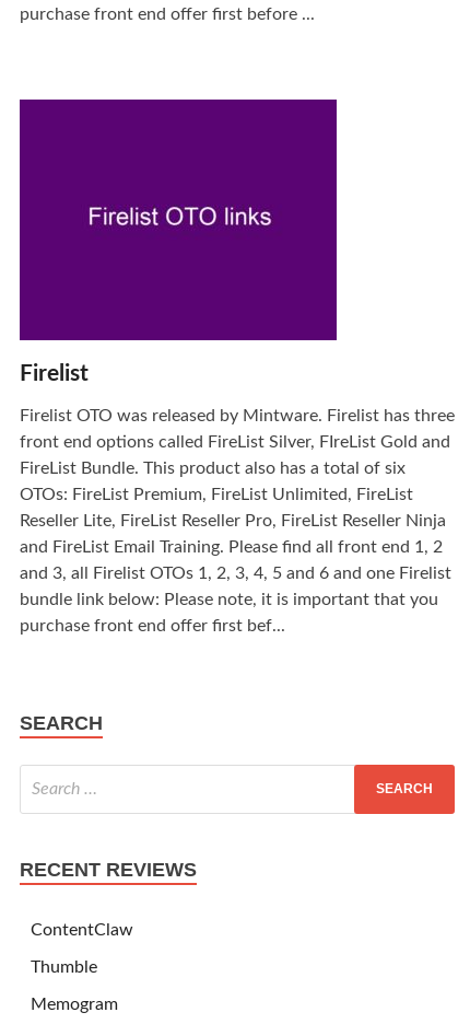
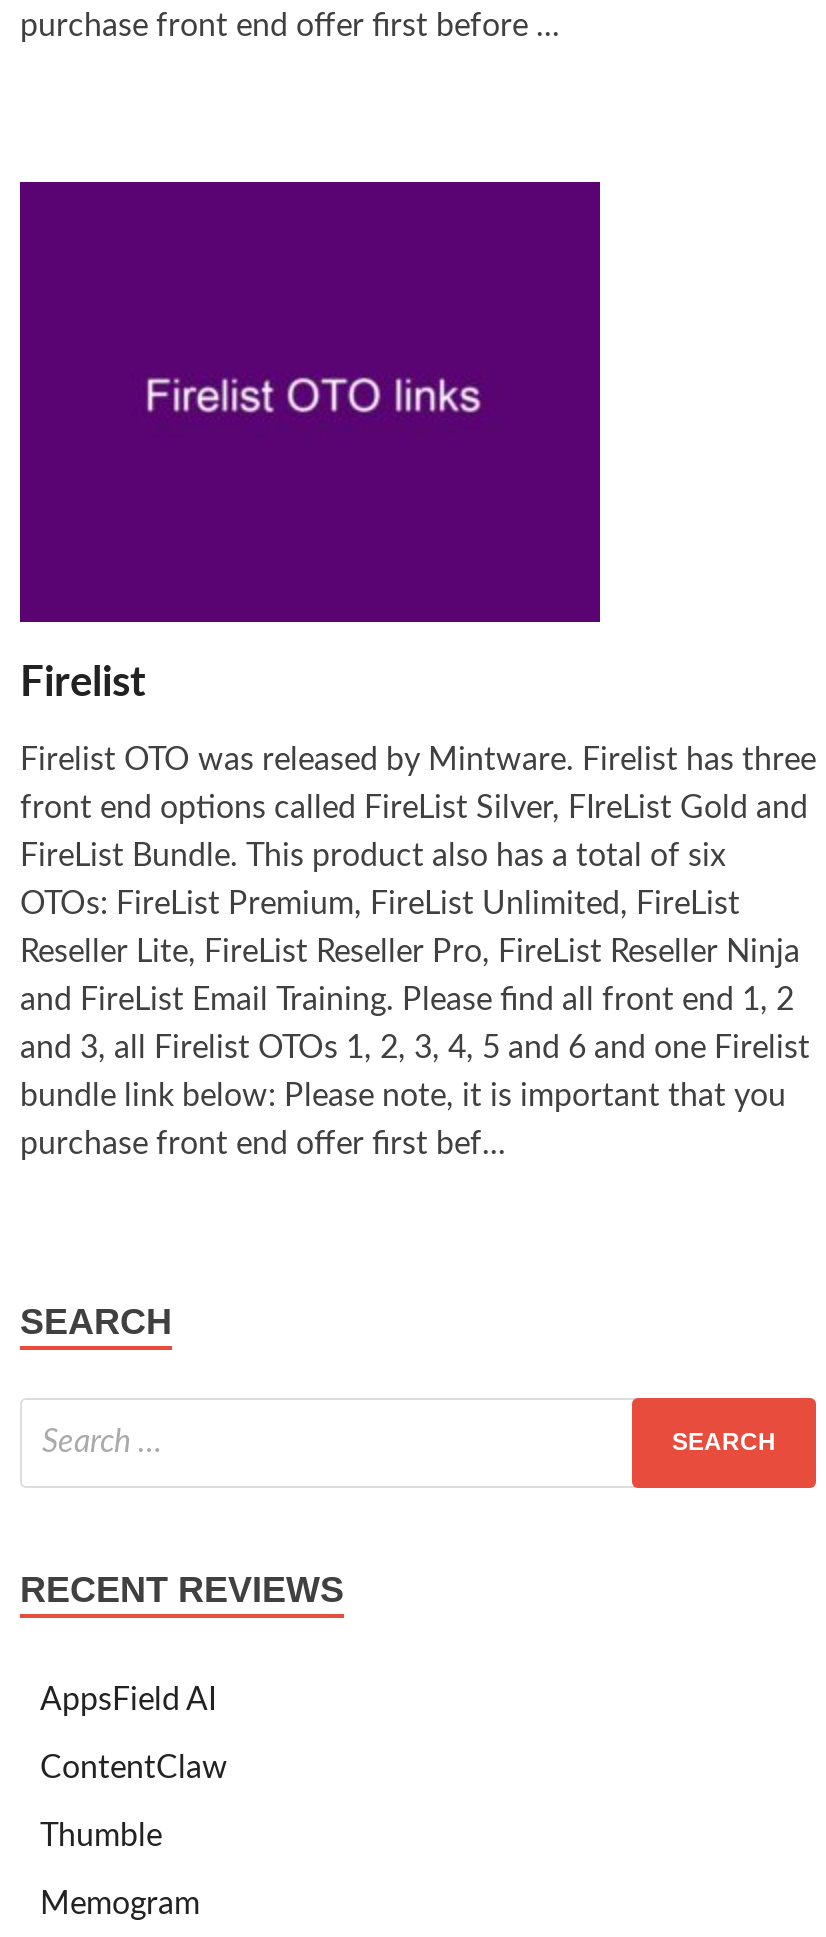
+ AppsField AI
